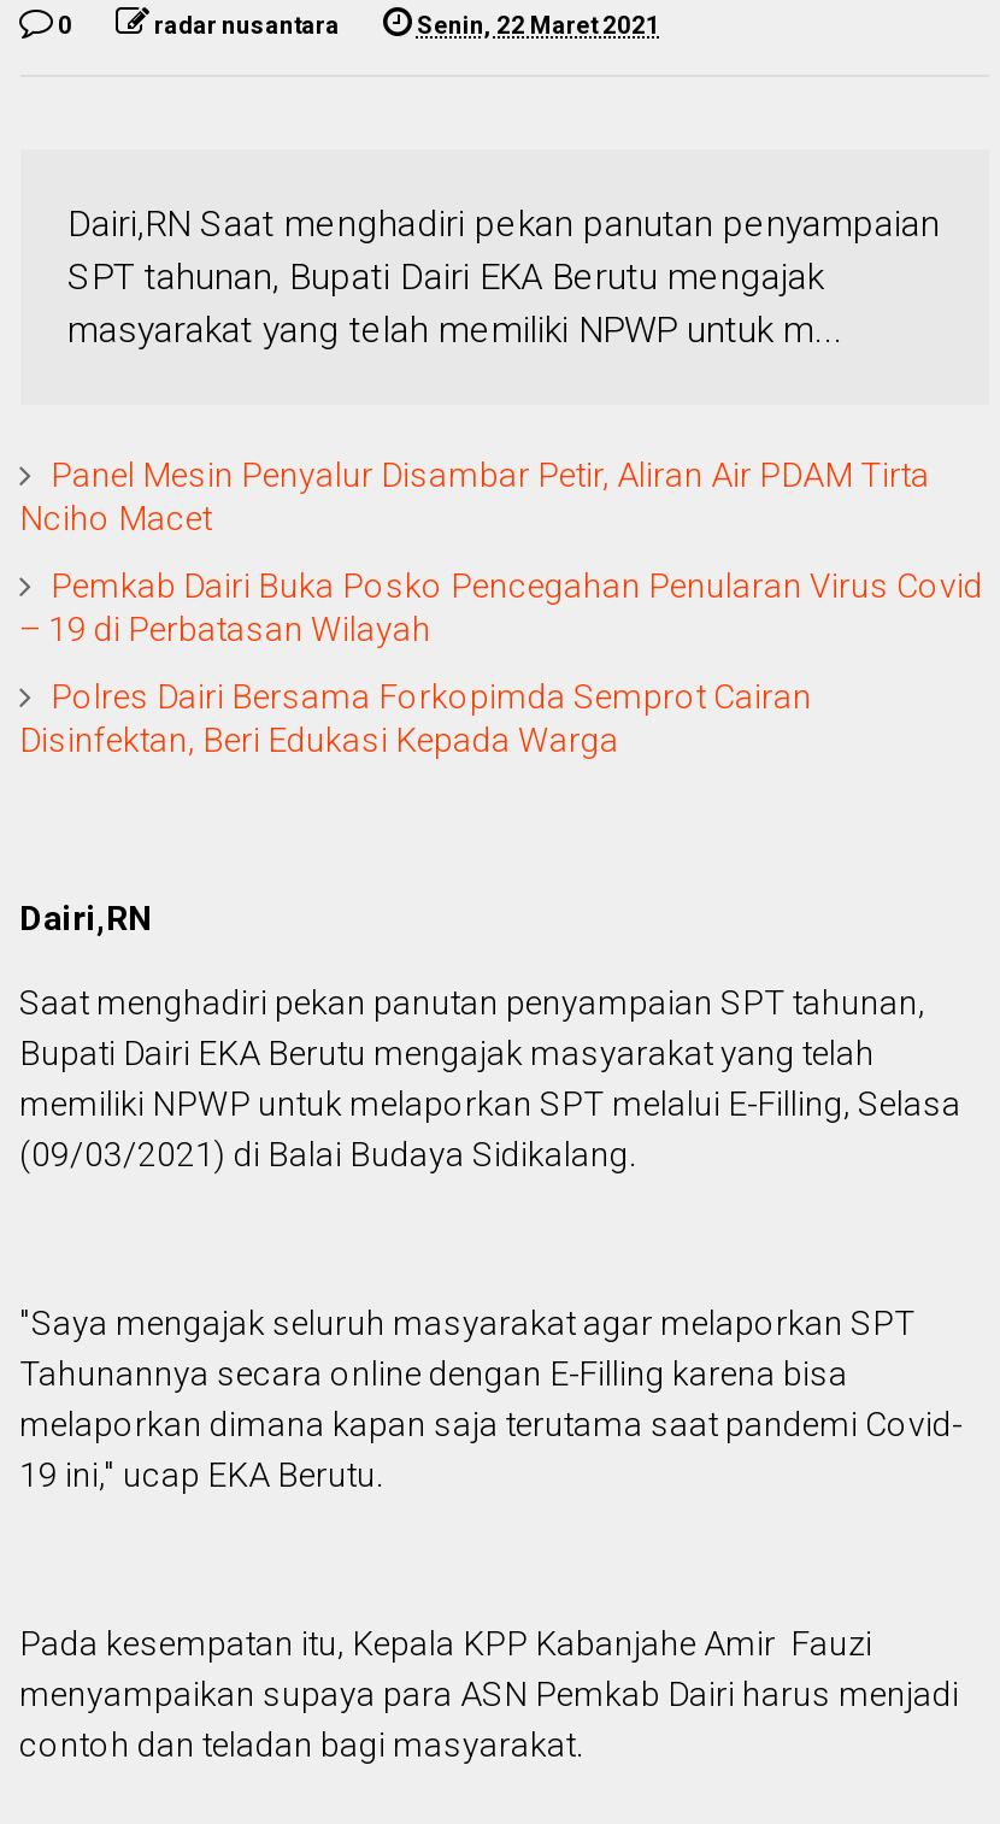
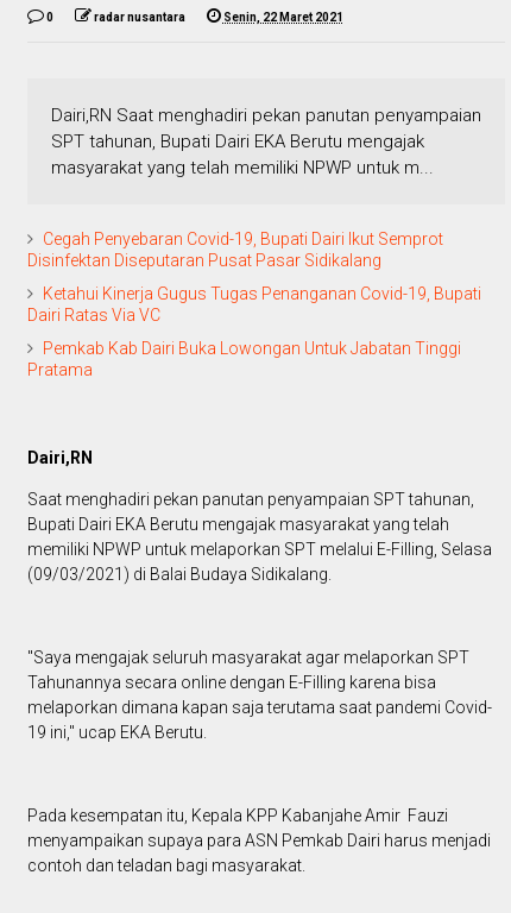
- Panel Mesin Penyalur Disambar Petir, Aliran Air PDAM Tirta
- Nciho Macet
+ Cegah Penyebaran Covid-19, Bupati Dairi Ikut Semprot
+ Disinfektan Diseputaran Pusat Pasar Sidikalang

- Pemkab Dairi Buka Posko Pencegahan Penularan Virus Covid
- – 19 di Perbatasan Wilayah
+ Ketahui Kinerja Gugus Tugas Penanganan Covid-19, Bupati
+ Dairi Ratas Via VC

- Polres Dairi Bersama Forkopimda Semprot Cairan
- Disinfektan, Beri Edukasi Kepada Warga
+ Pemkab Kab Dairi Buka Lowongan Untuk Jabatan Tinggi
+ Pratama
